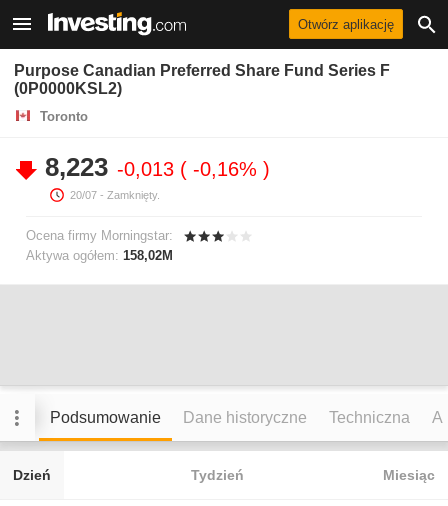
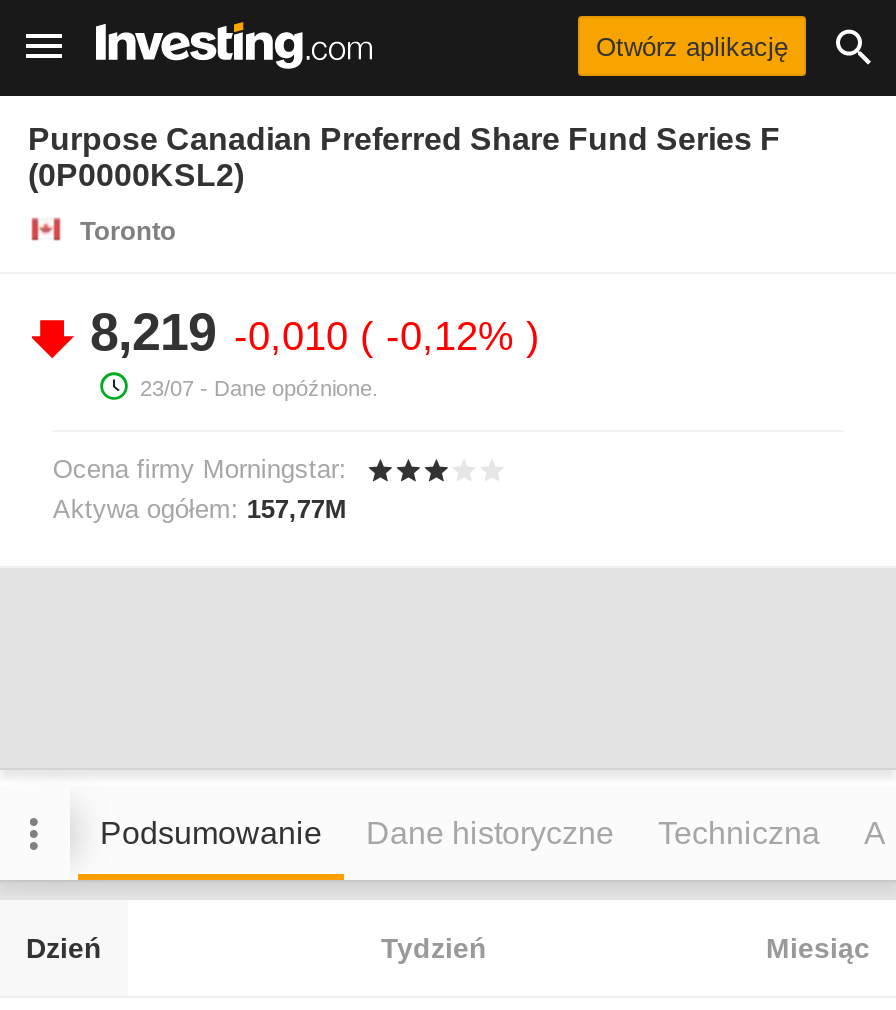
- 8,223 -0,013 -0,16%
- 20/07 - Zamknięty.
+ 8,219 -0,010 -0,12%
+ 23/07 - Dane opóźnione.

- Aktywa ogółem: 158,02M
+ Aktywa ogółem: 157,77M
